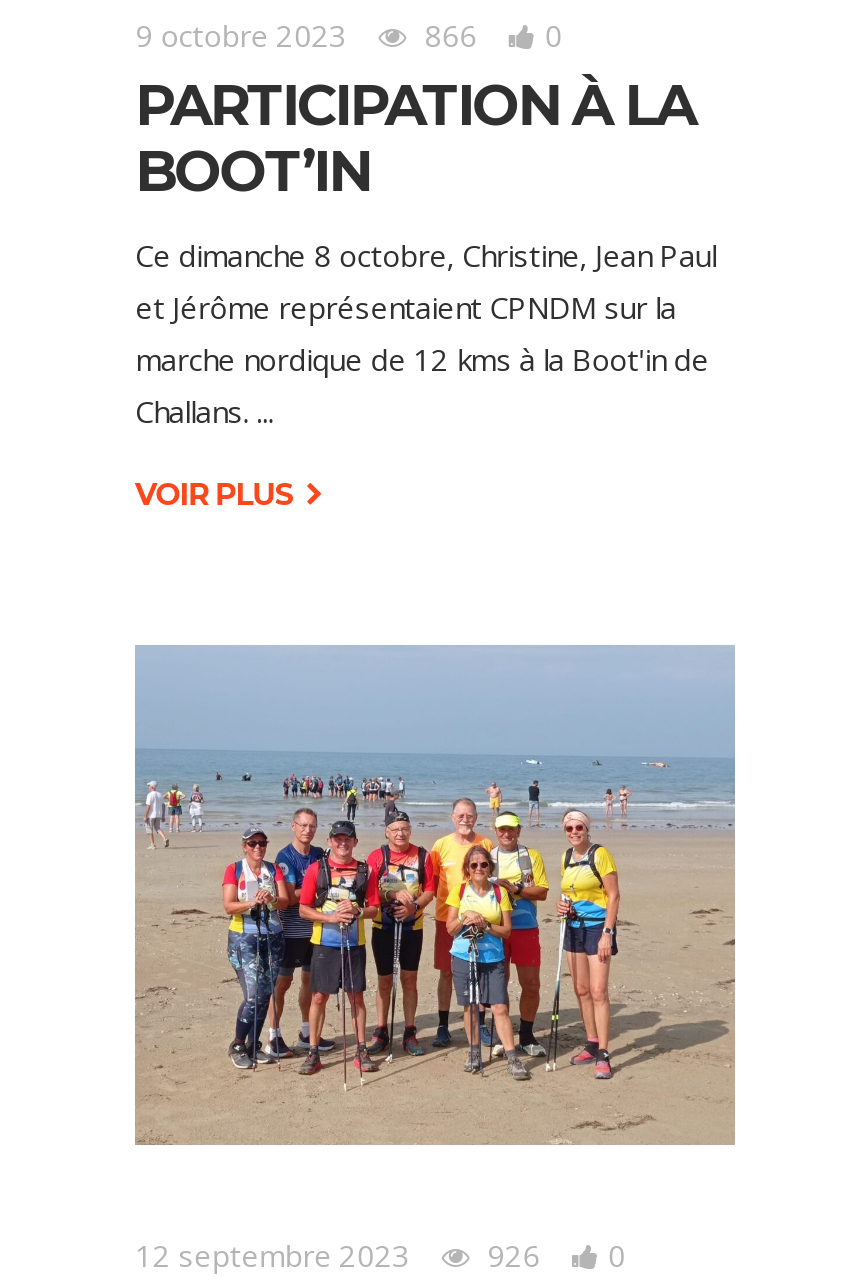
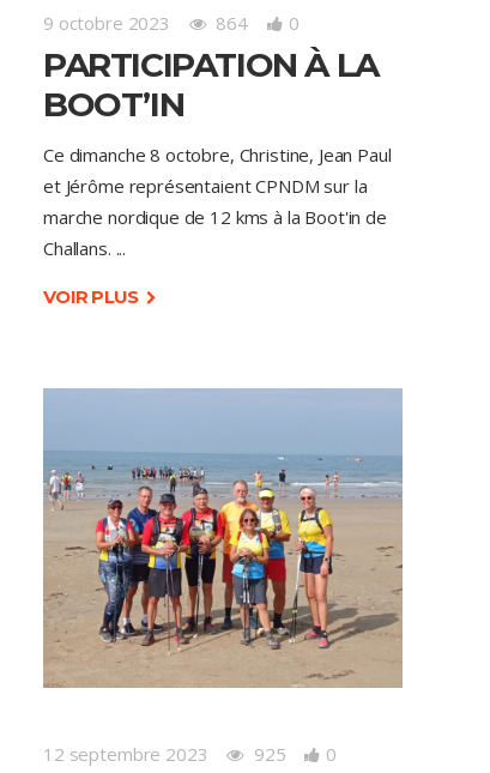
- 9 octobre 2023 866 0
+ 9 octobre 2023 864 0

- 12 septembre 2023 926 0
+ 12 septembre 2023 925 0
